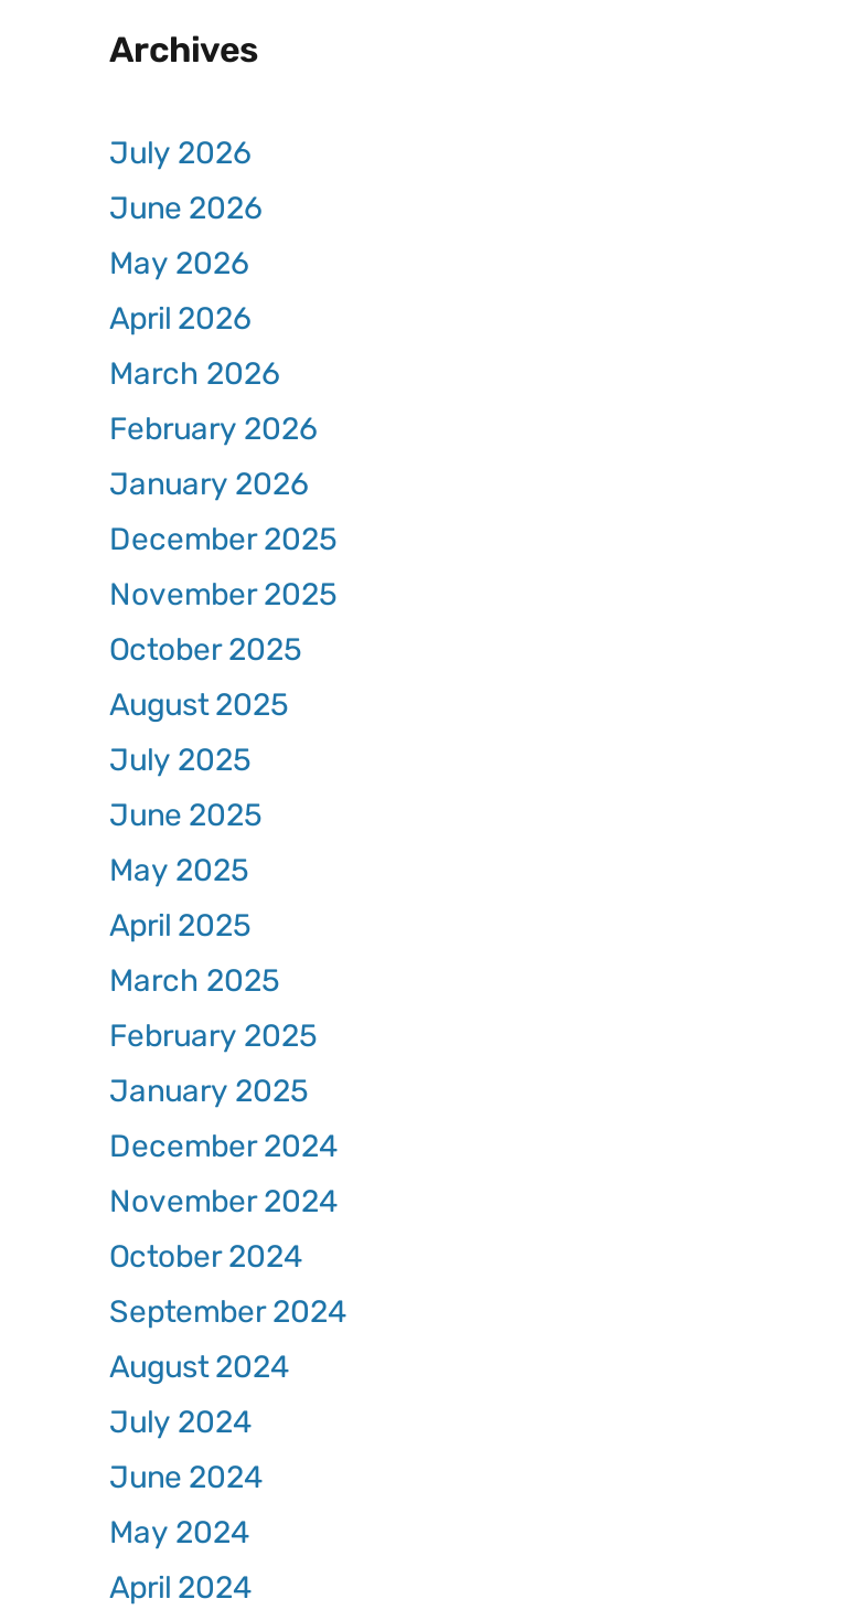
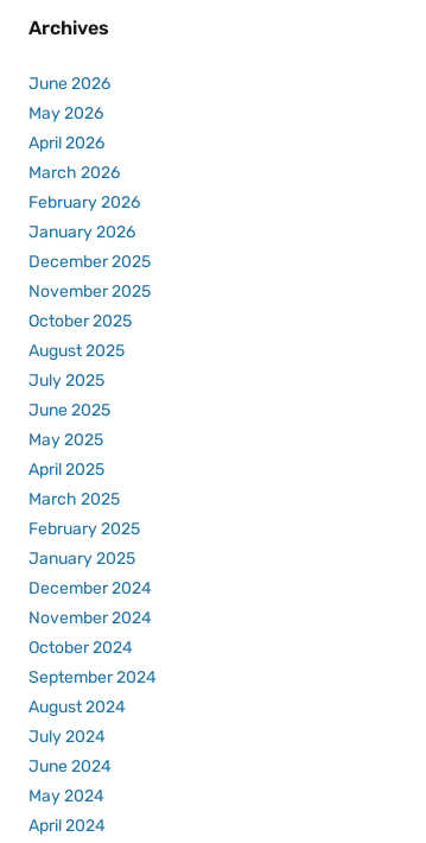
- July 2026
